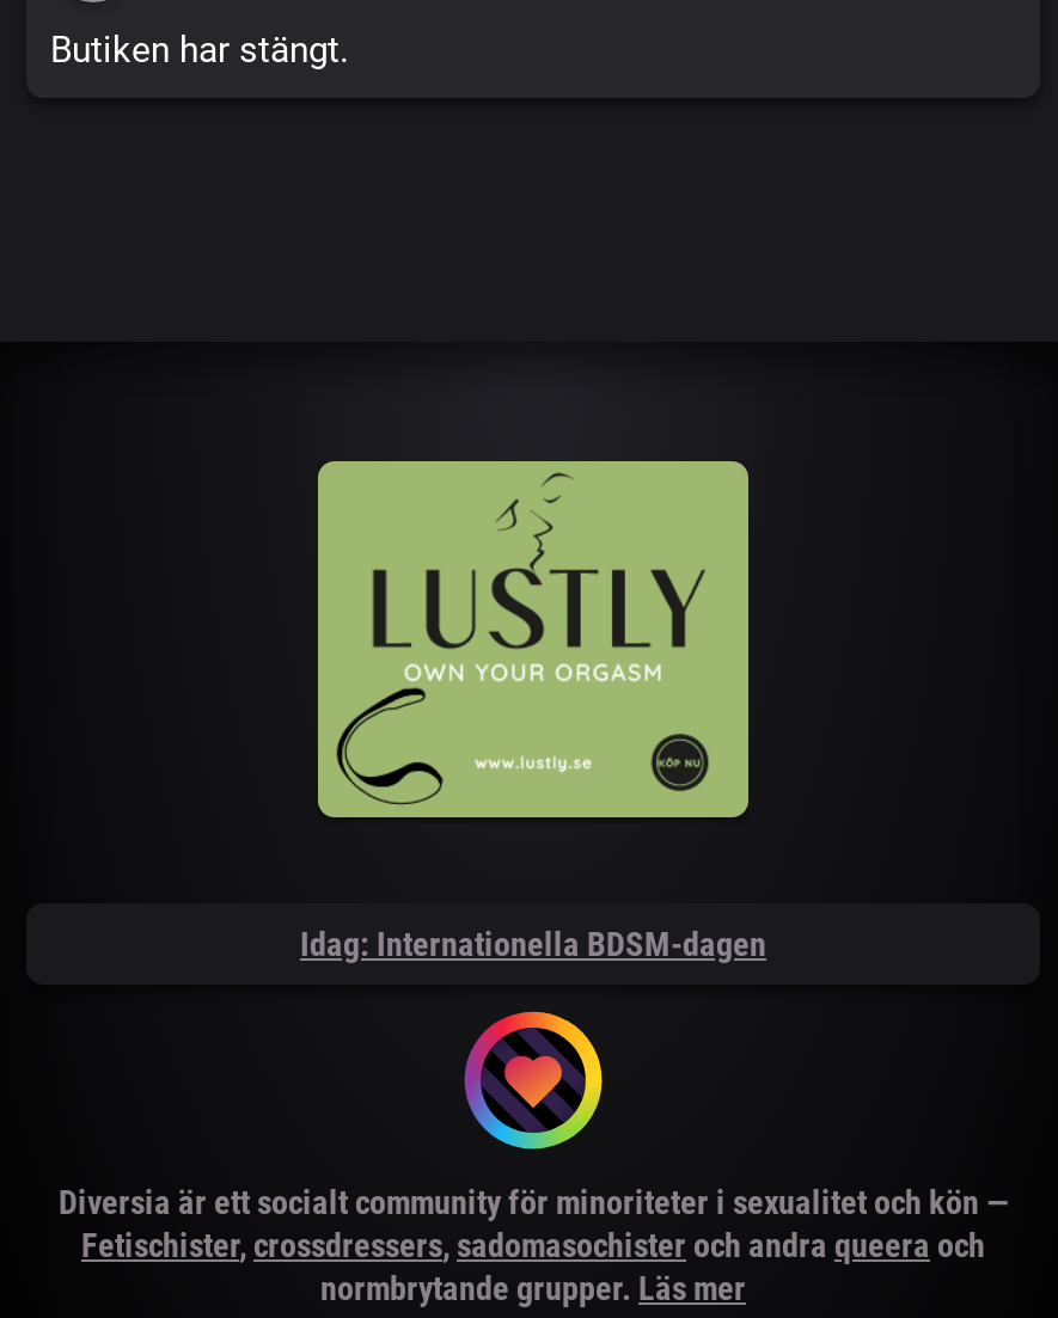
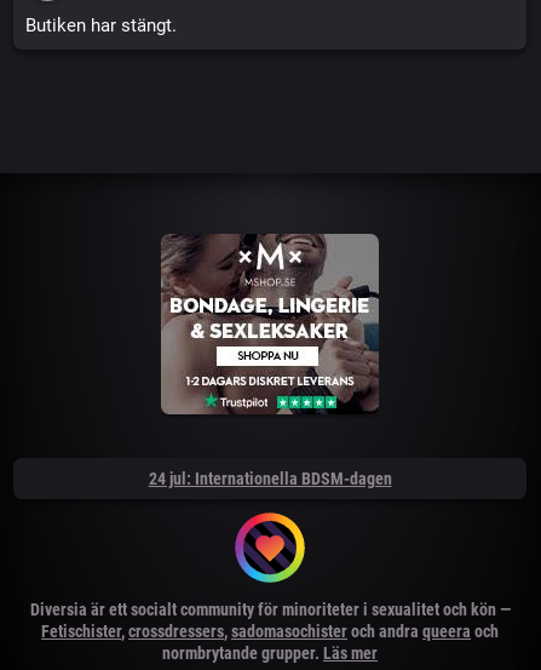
- [image]
+ [image]

- Idag: Internationella BDSM-dagen
+ 24 jul: Internationella BDSM-dagen
